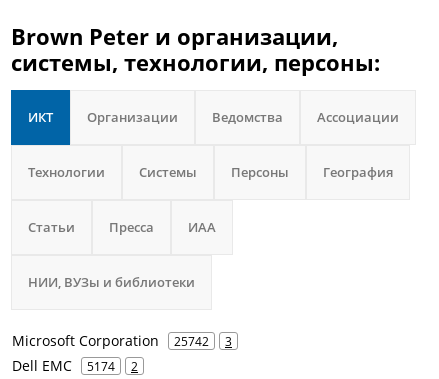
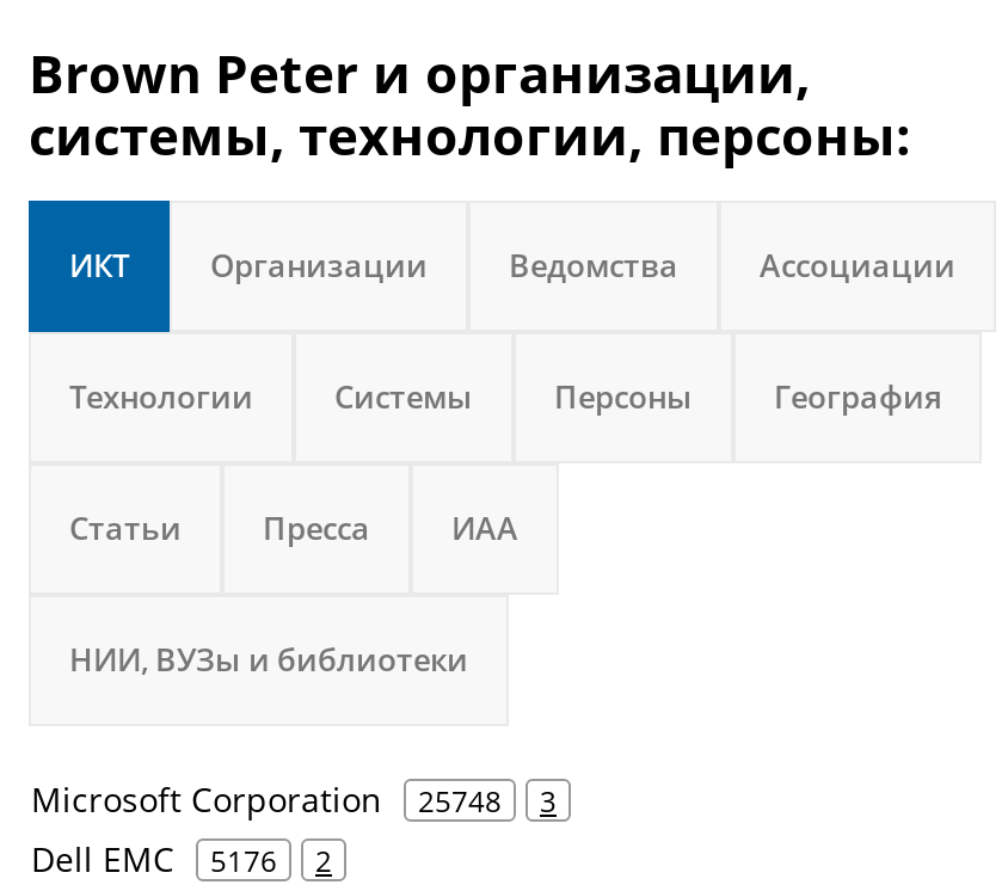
- Microsoft Corporation 25742 3
+ Microsoft Corporation 25748 3

- Dell EMC 5174 2
+ Dell EMC 5176 2
